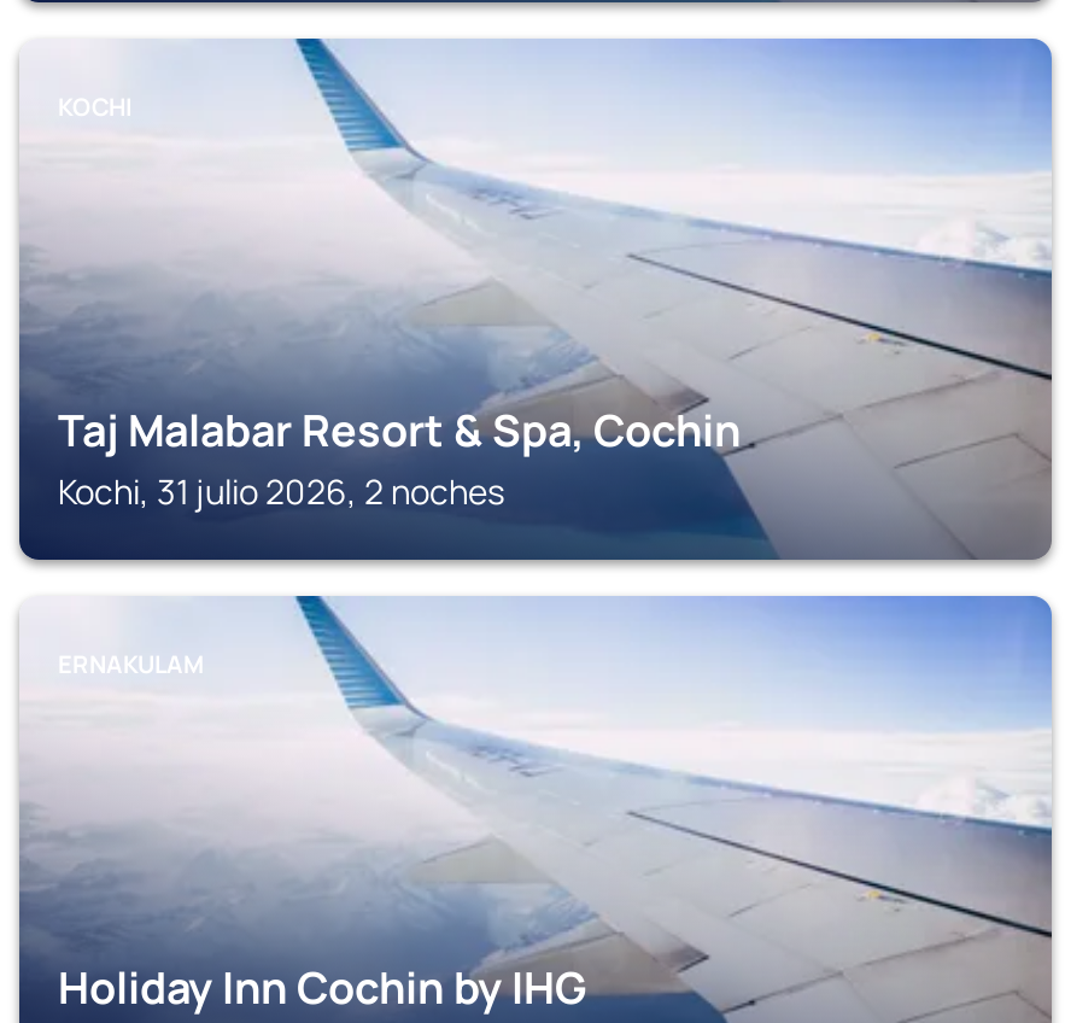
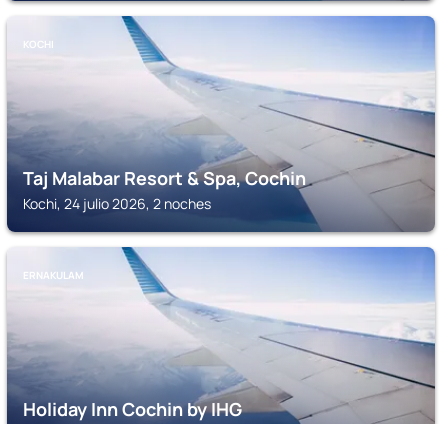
- Kochi, 31 julio 2026, 2 noches
+ Kochi, 24 julio 2026, 2 noches
